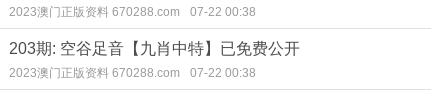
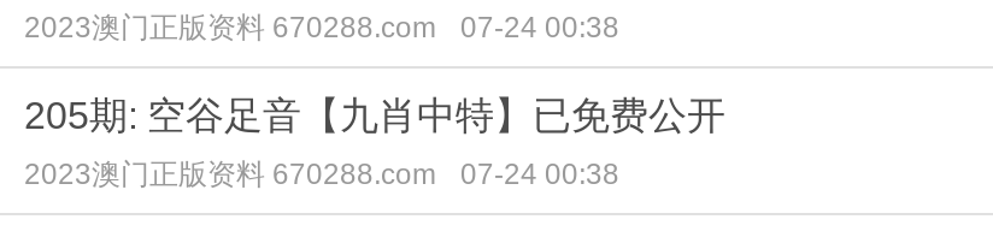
- 2023澳门正版资料 670288.com 07-22 00:38
+ 2023澳门正版资料 670288.com 07-24 00:38

- 203期: 空谷足音【九肖中特】已免费公开
+ 205期: 空谷足音【九肖中特】已免费公开

- 2023澳门正版资料 670288.com 07-22 00:38
+ 2023澳门正版资料 670288.com 07-24 00:38
